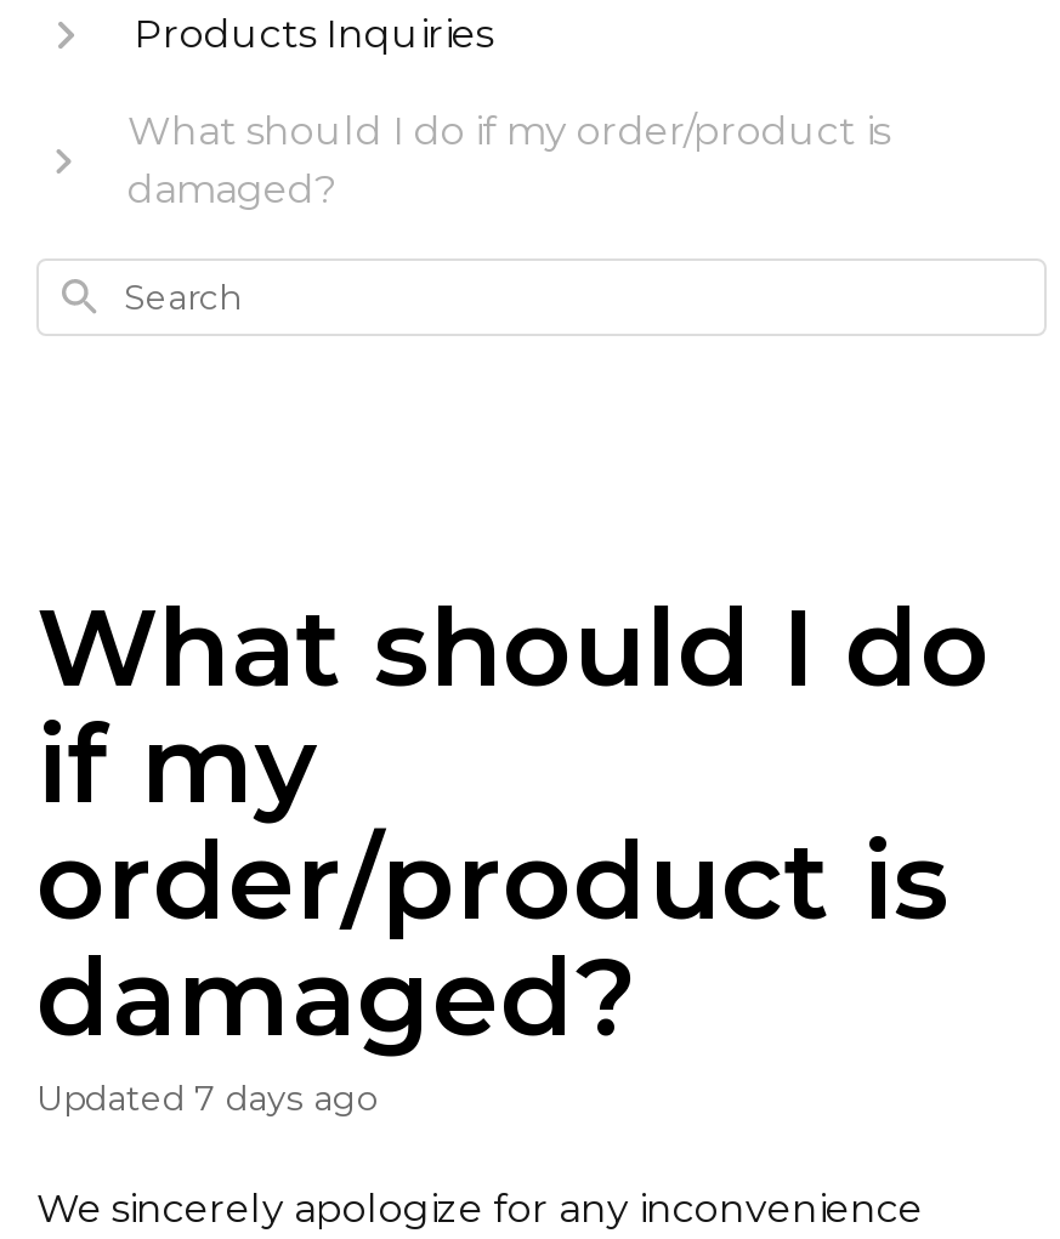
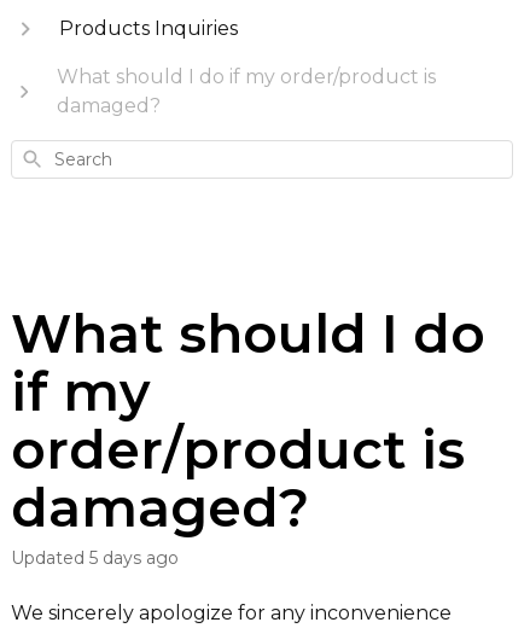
- Updated 7 days ago
+ Updated 5 days ago
